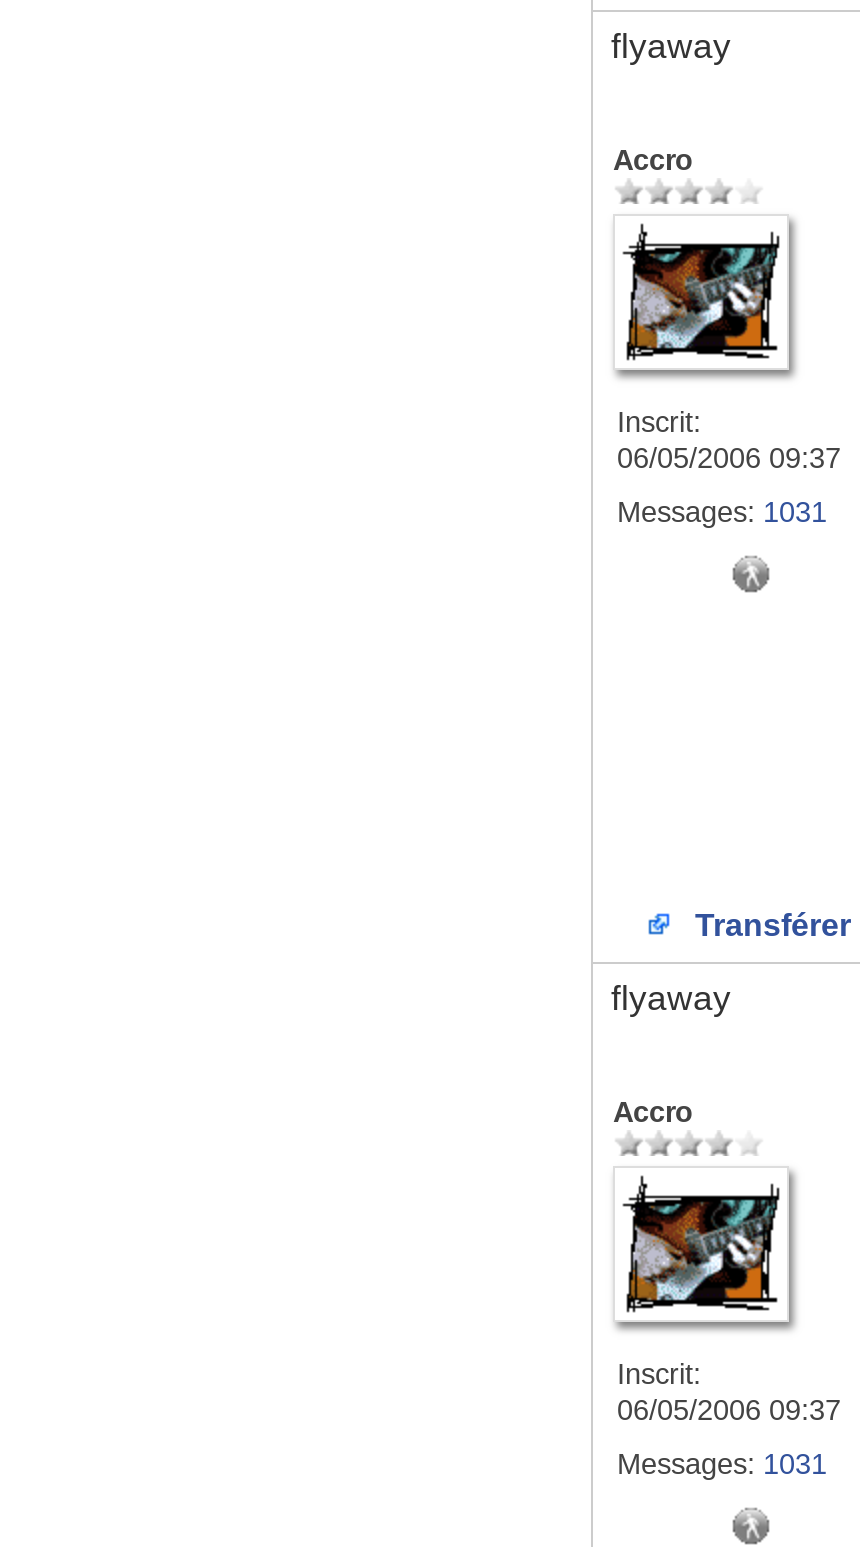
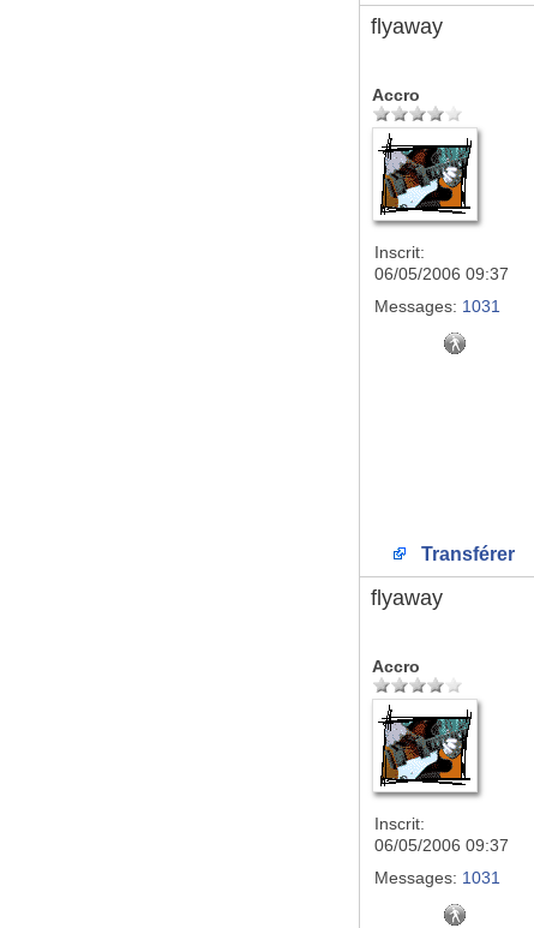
- [image]
+ [image]

- [image]
+ [image]
